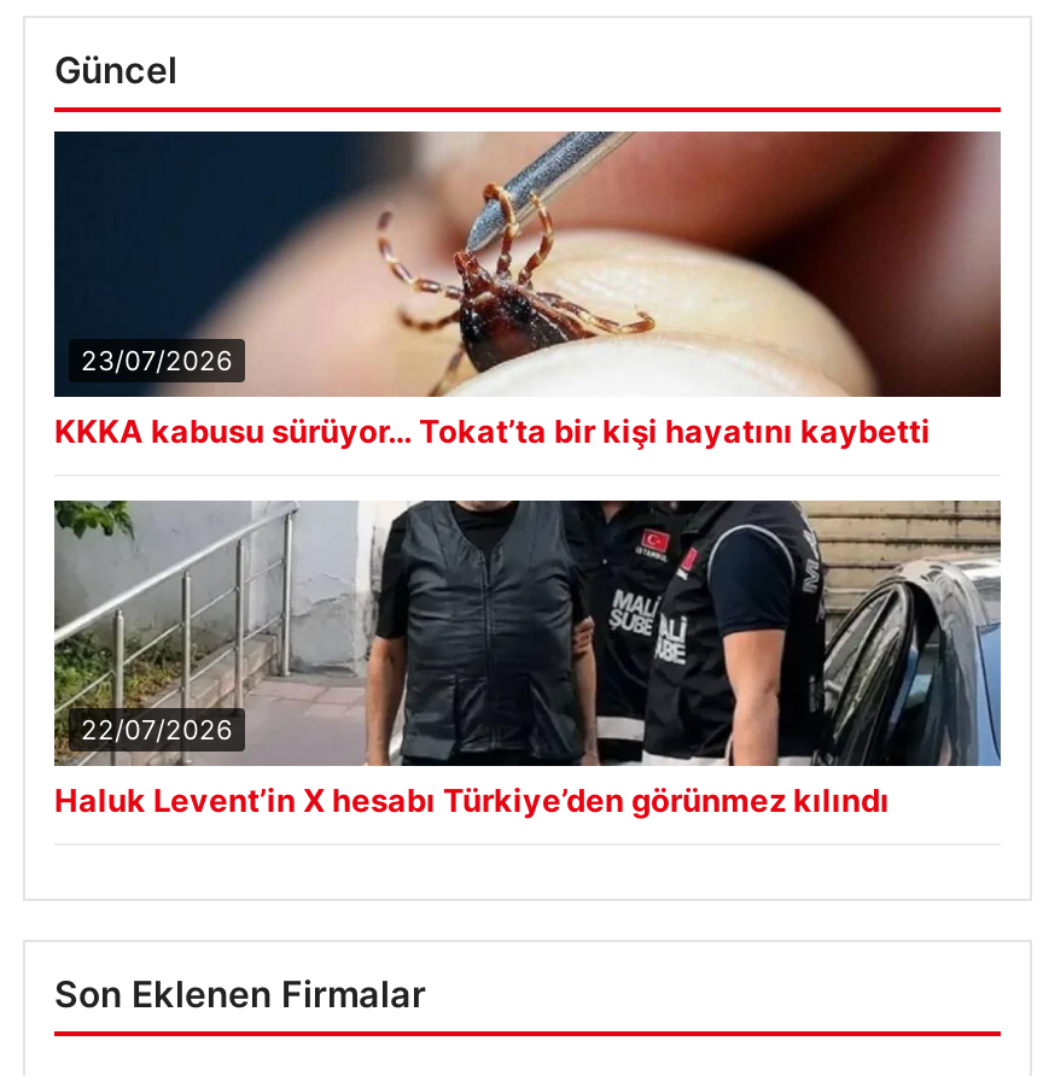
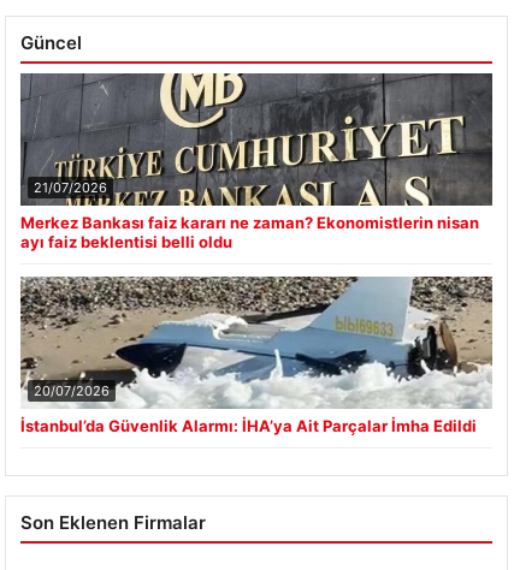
- [image]
- 23/07/2026
+ [image]
+ 21/07/2026

- KKKA kabusu sürüyor… Tokat’ta bir kişi hayatını kaybetti
+ Merkez Bankası faiz kararı ne zaman? Ekonomistlerin nisan
+ ayı faiz beklentisi belli oldu

- [image]
- 22/07/2026
+ [image]
+ 20/07/2026

- Haluk Levent’in X hesabı Türkiye’den görünmez kılındı
+ İstanbul’da Güvenlik Alarmı: İHA’ya Ait Parçalar İmha Edildi
